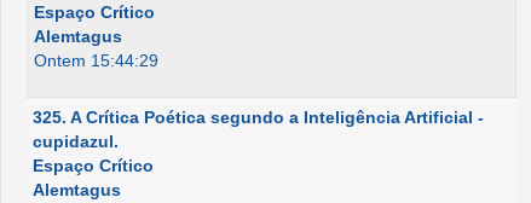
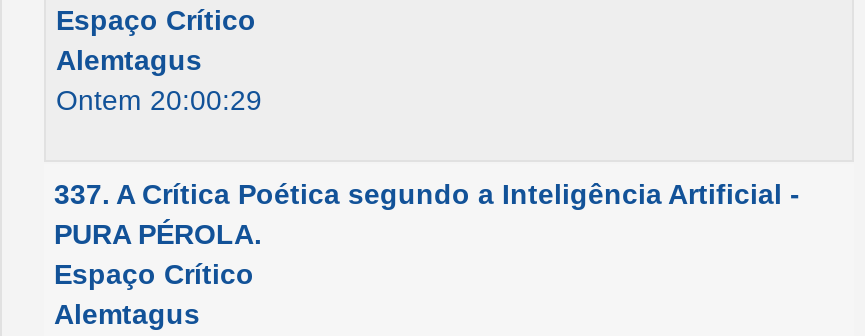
- Ontem 15:44:29
+ Ontem 20:00:29

- 325. A Crítica Poética segundo a Inteligência Artificial -
- cupidazul.
+ 337. A Crítica Poética segundo a Inteligência Artificial -
+ PURA PÉROLA.
